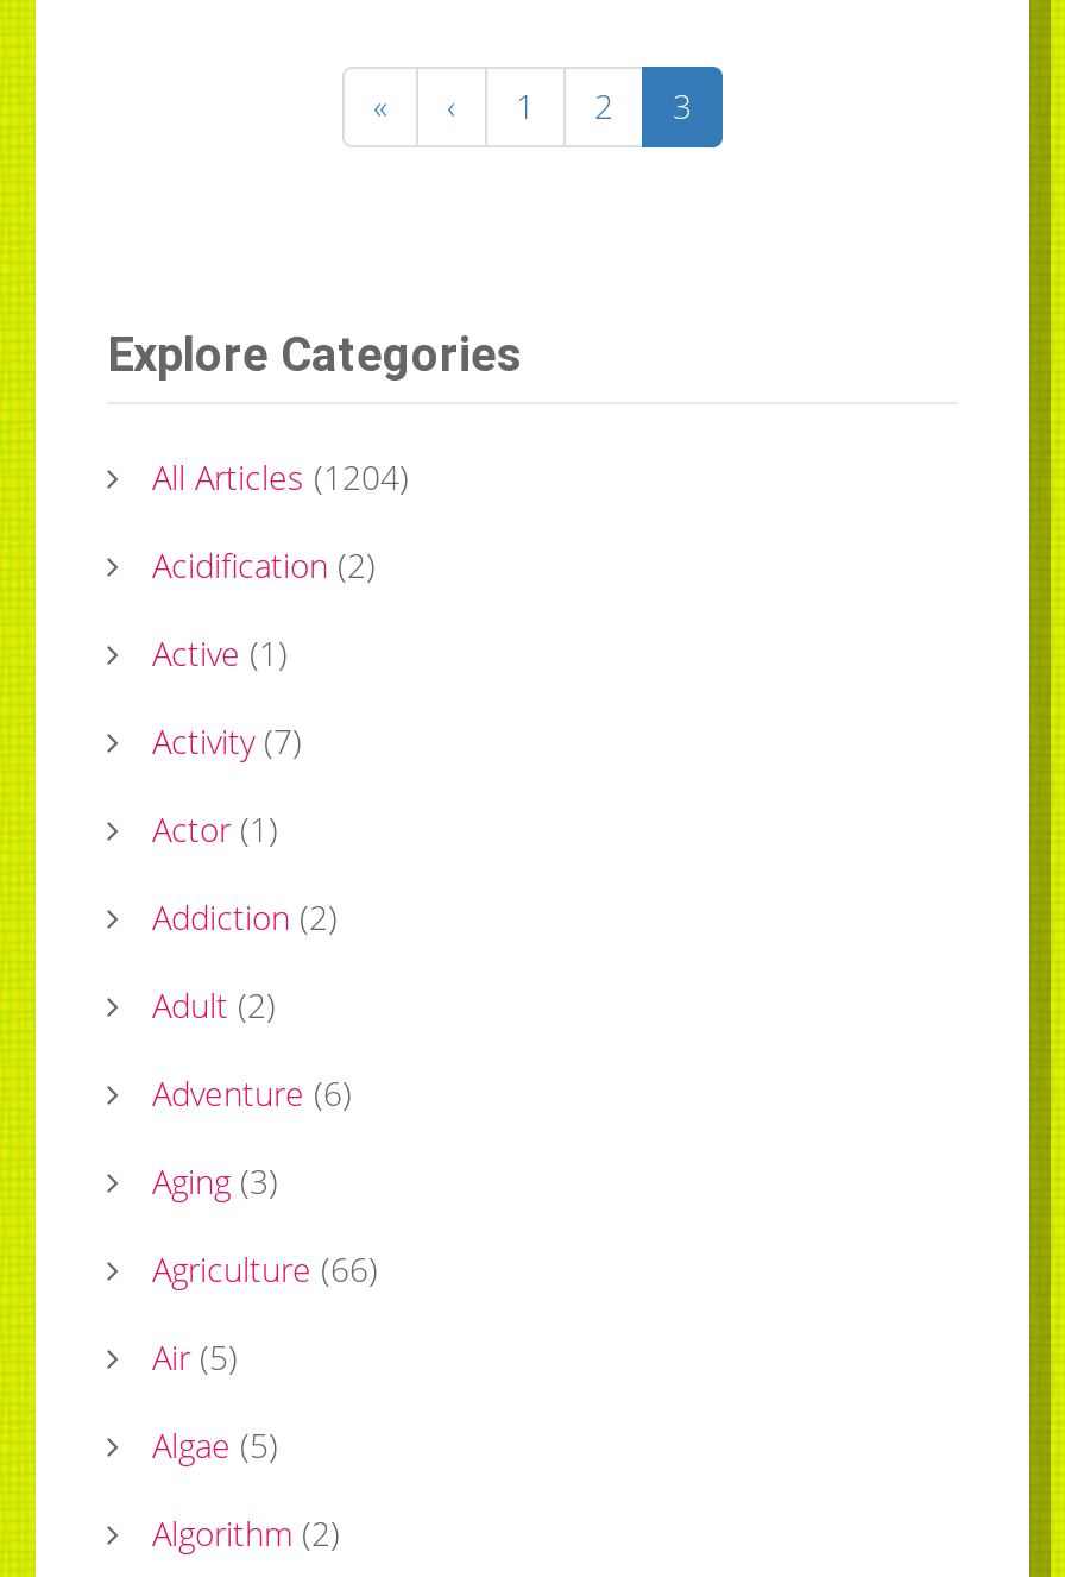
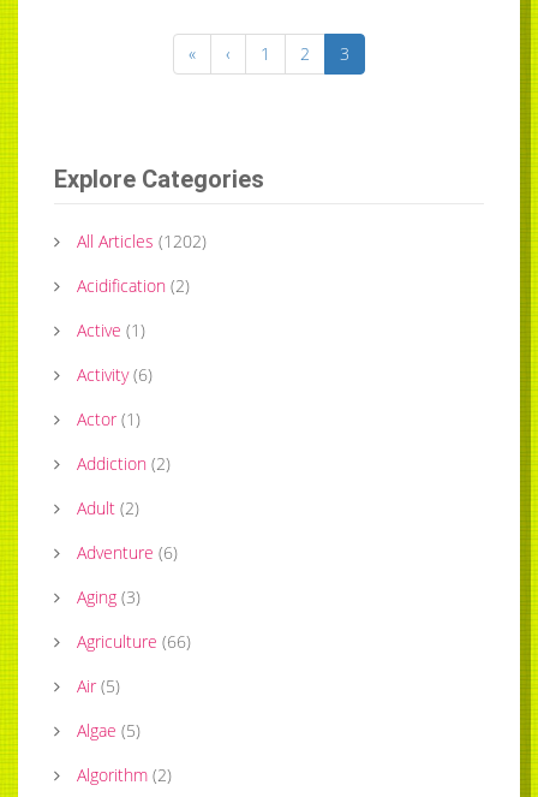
- All Articles (1204)
+ All Articles (1202)

- Activity (7)
+ Activity (6)
